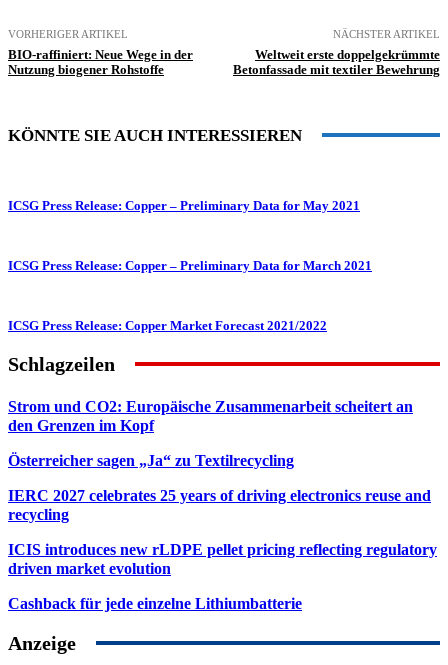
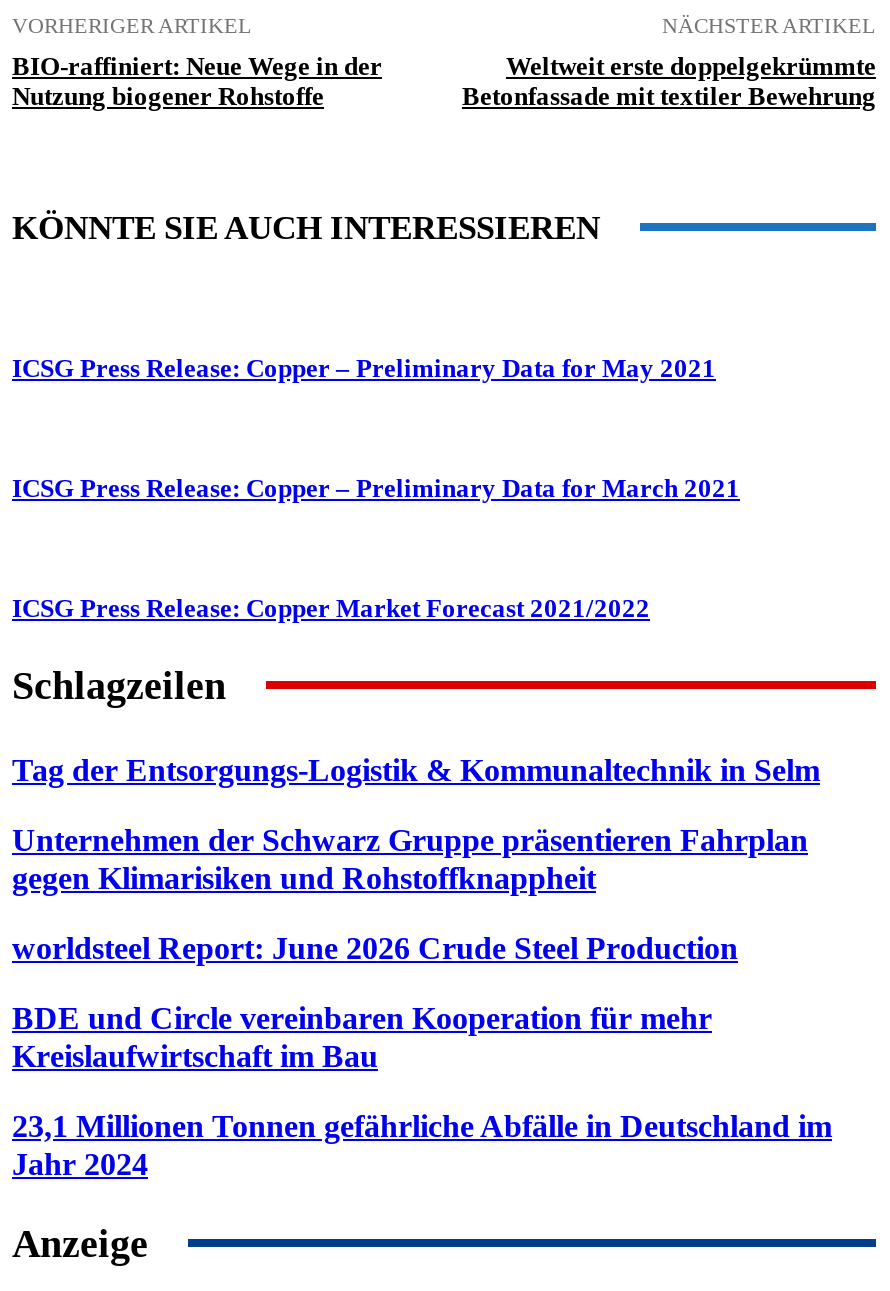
- Strom und CO2: Europäische Zusammenarbeit scheitert an
- den Grenzen im Kopf
+ Tag der Entsorgungs-Logistik & Kommunaltechnik in Selm

- Österreicher sagen „Ja“ zu Textilrecycling
+ Unternehmen der Schwarz Gruppe präsentieren Fahrplan
+ gegen Klimarisiken und Rohstoffknappheit

- IERC 2027 celebrates 25 years of driving electronics reuse and
- recycling
+ worldsteel Report: June 2026 Crude Steel Production

- ICIS introduces new rLDPE pellet pricing reflecting regulatory
- driven market evolution
+ BDE und Circle vereinbaren Kooperation für mehr
+ Kreislaufwirtschaft im Bau

- Cashback für jede einzelne Lithiumbatterie
+ 23,1 Millionen Tonnen gefährliche Abfälle in Deutschland im
+ Jahr 2024
